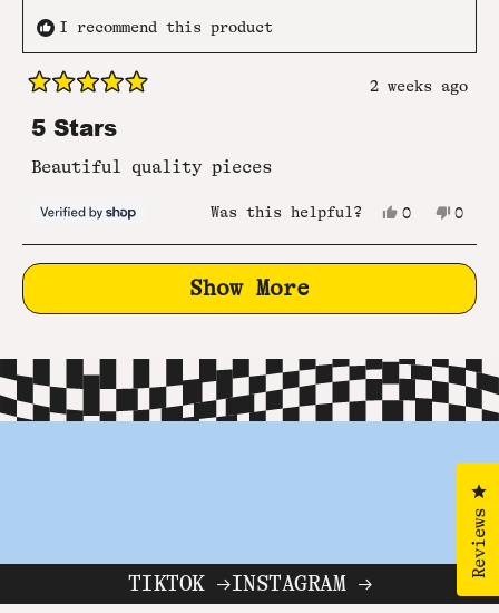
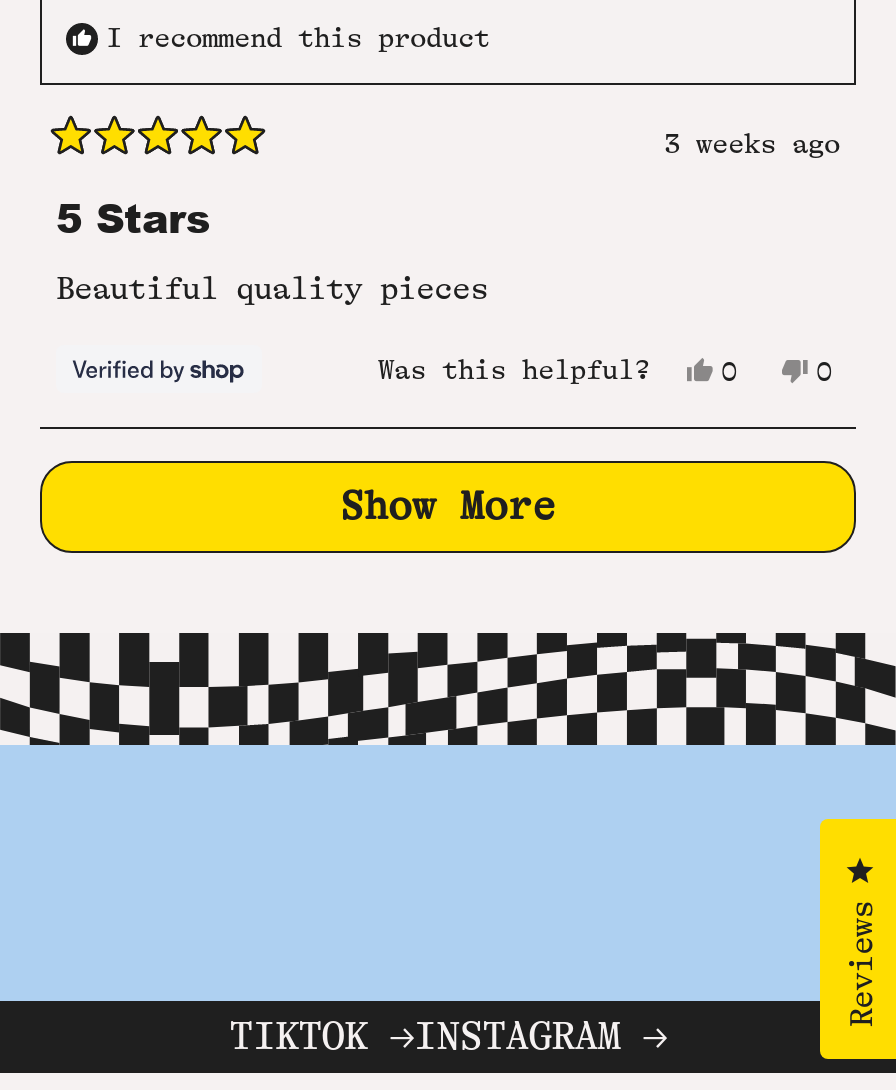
- 2 weeks ago
+ 3 weeks ago
